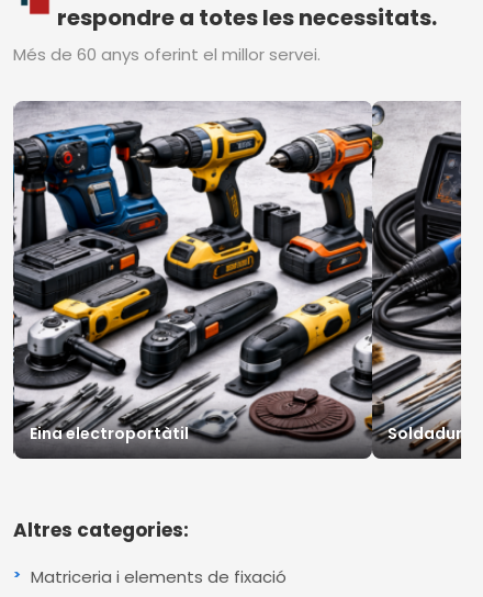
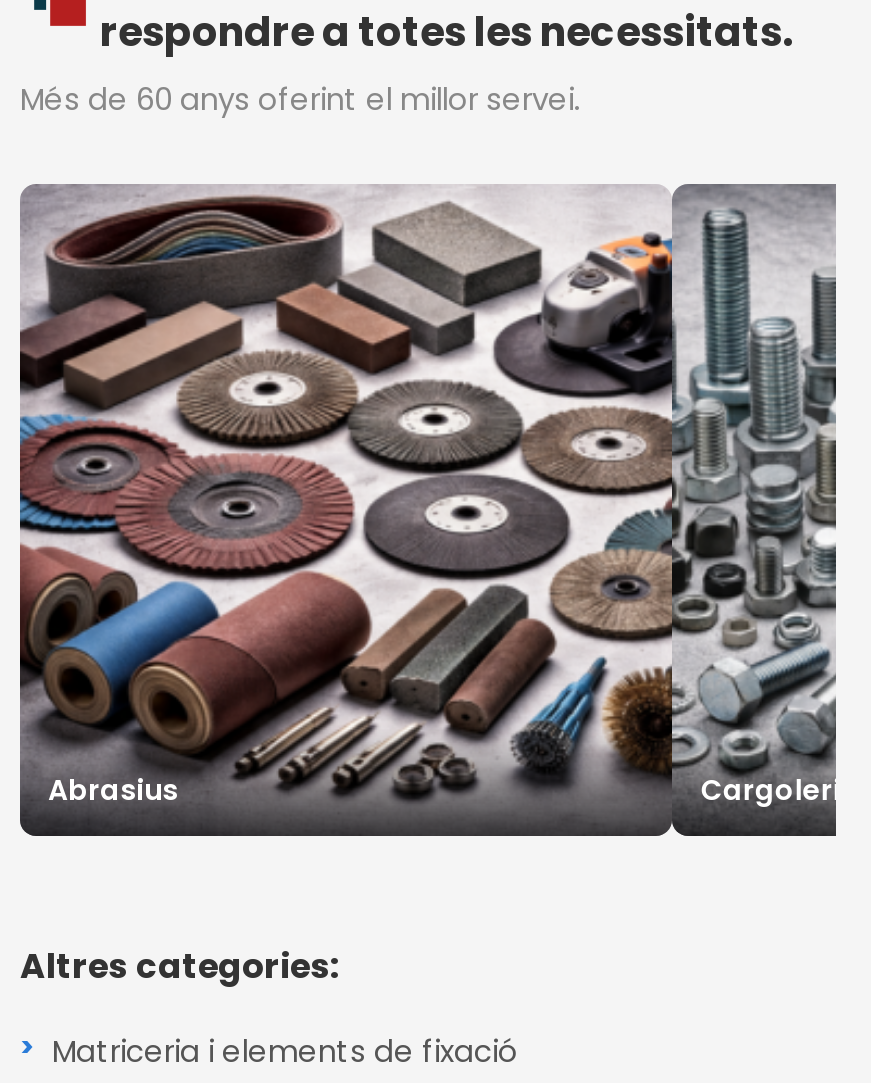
- [image]
- Eina electroportàtil
- Soldadura
+ [image]
+ Abrasius
+ Cargoleria
